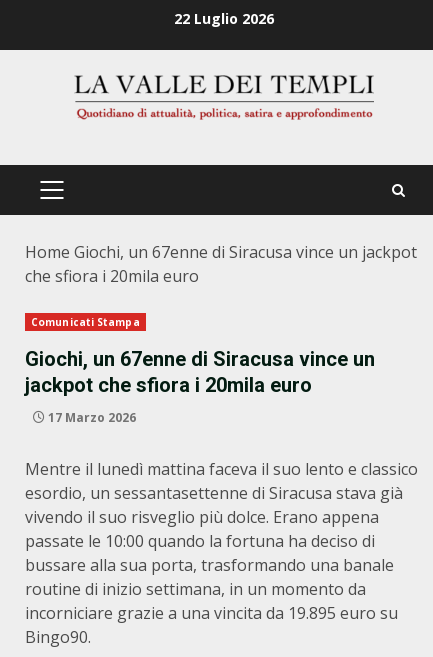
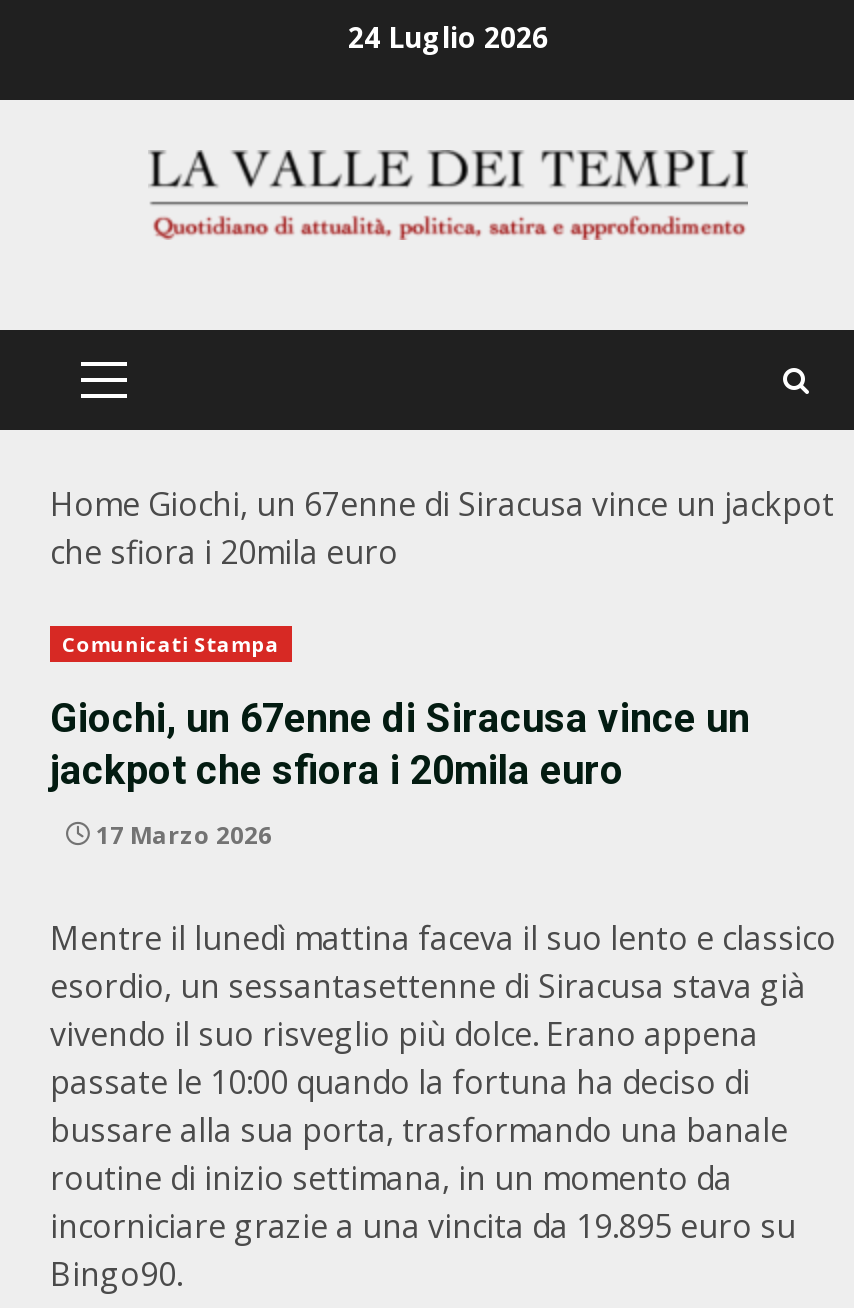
- 22 Luglio 2026
+ 24 Luglio 2026
